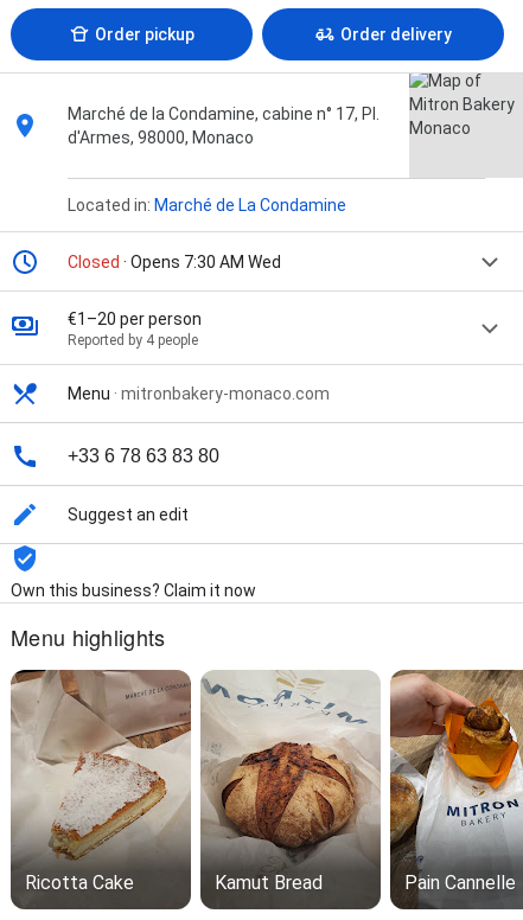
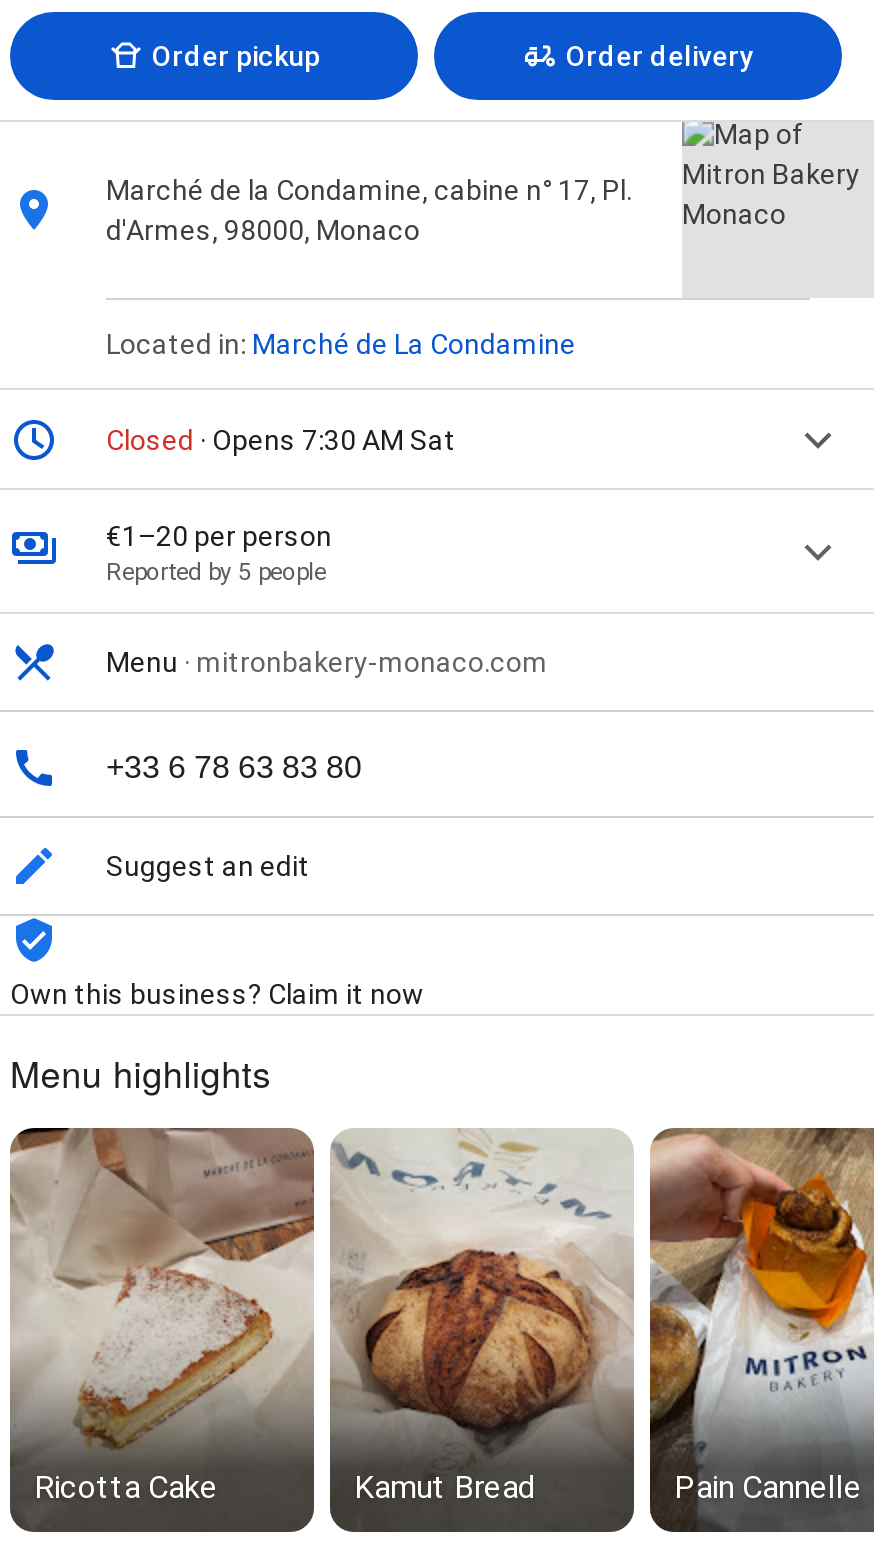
- Closed · Opens 7:30 AM Wed
+ Closed · Opens 7:30 AM Sat

- Reported by 4 people
+ Reported by 5 people
